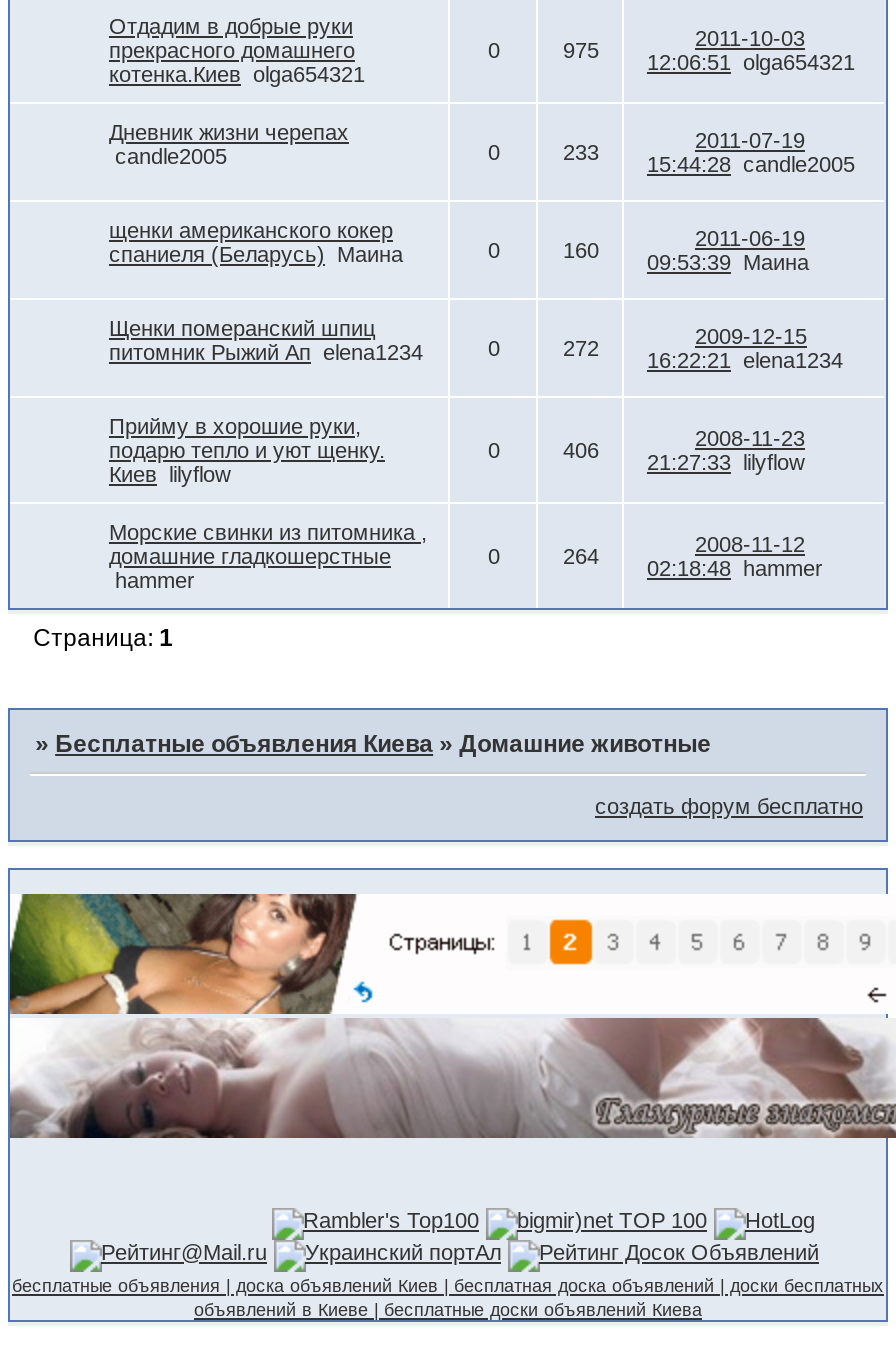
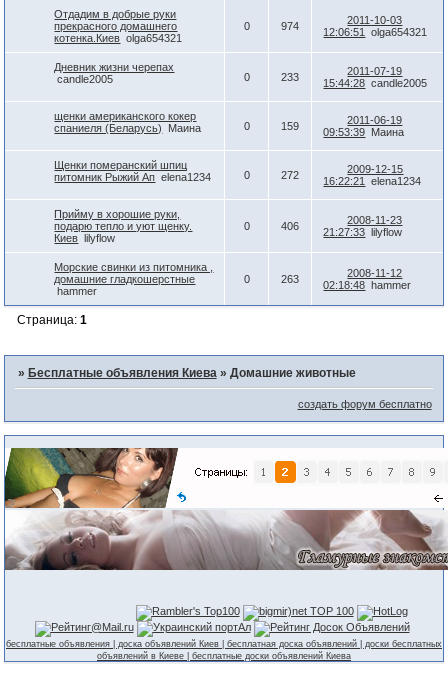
- 975 12:06:51 olga654321
+ 974 12:06:51 olga654321

- 160 09:53:39 Маина
+ 159 09:53:39 Маина

- 264 02:18:48 hammer
+ 263 02:18:48 hammer
